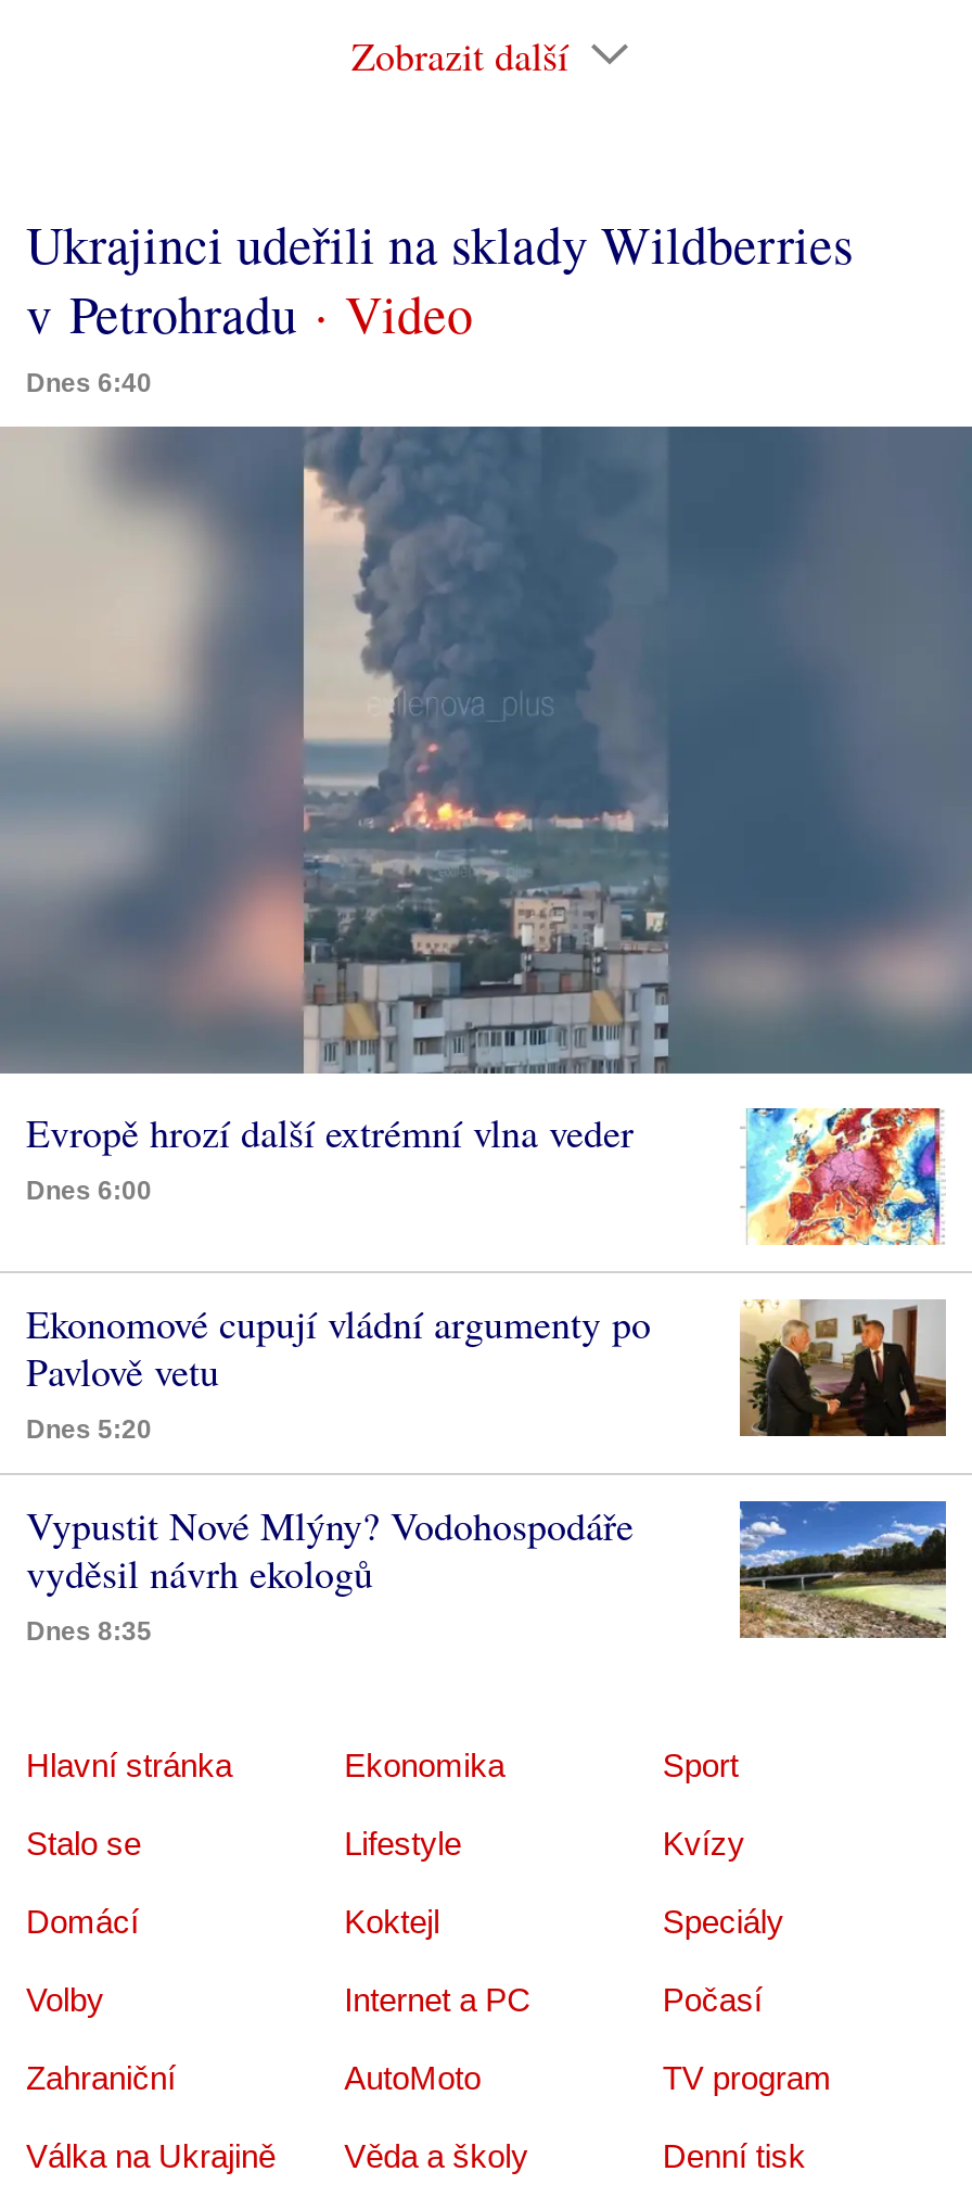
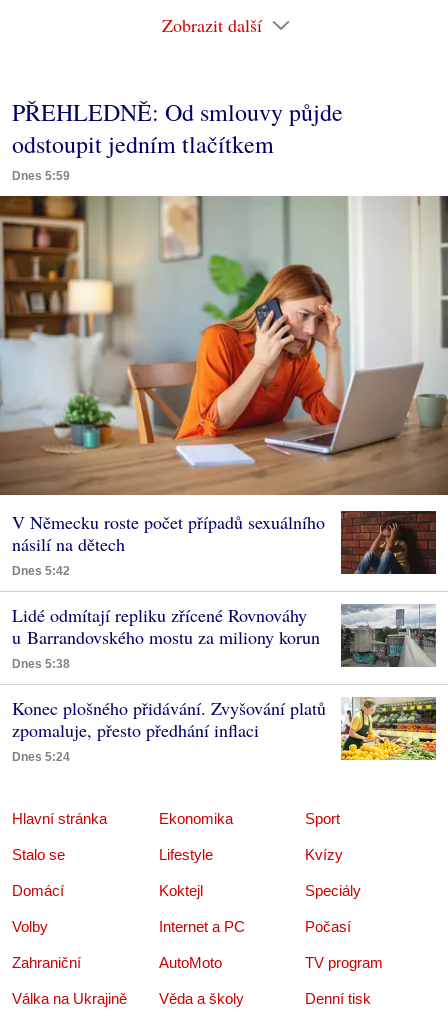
- Ukrajinci udeřili na sklady Wildberries
- v Petrohradu
- Dnes 6:40
+ PŘEHLEDNĚ: Od smlouvy půjde
+ odstoupit jedním tlačítkem
+ Dnes 5:59

- [image]
- Evropě hrozí další extrémní vlna veder
- Dnes 6:00
+ [image]
+ V Německu roste počet případů sexuálního
+ násilí na dětech
+ Dnes 5:42

- [image]
+ [image]

- [image]
- Ekonomové cupují vládní argumenty po
- Pavlově vetu
- Dnes 5:20
+ [image]
+ Lidé odmítají repliku zřícené Rovnováhy
+ u Barrandovského mostu za miliony korun
+ Dnes 5:38

- Vypustit Nové Mlýny? Vodohospodáře
- vyděsil návrh ekologů
- Dnes 8:35
+ Konec plošného přidávání. Zvyšování platů
+ zpomaluje, přesto předhání inflaci
+ Dnes 5:24

- [image]
+ [image]
